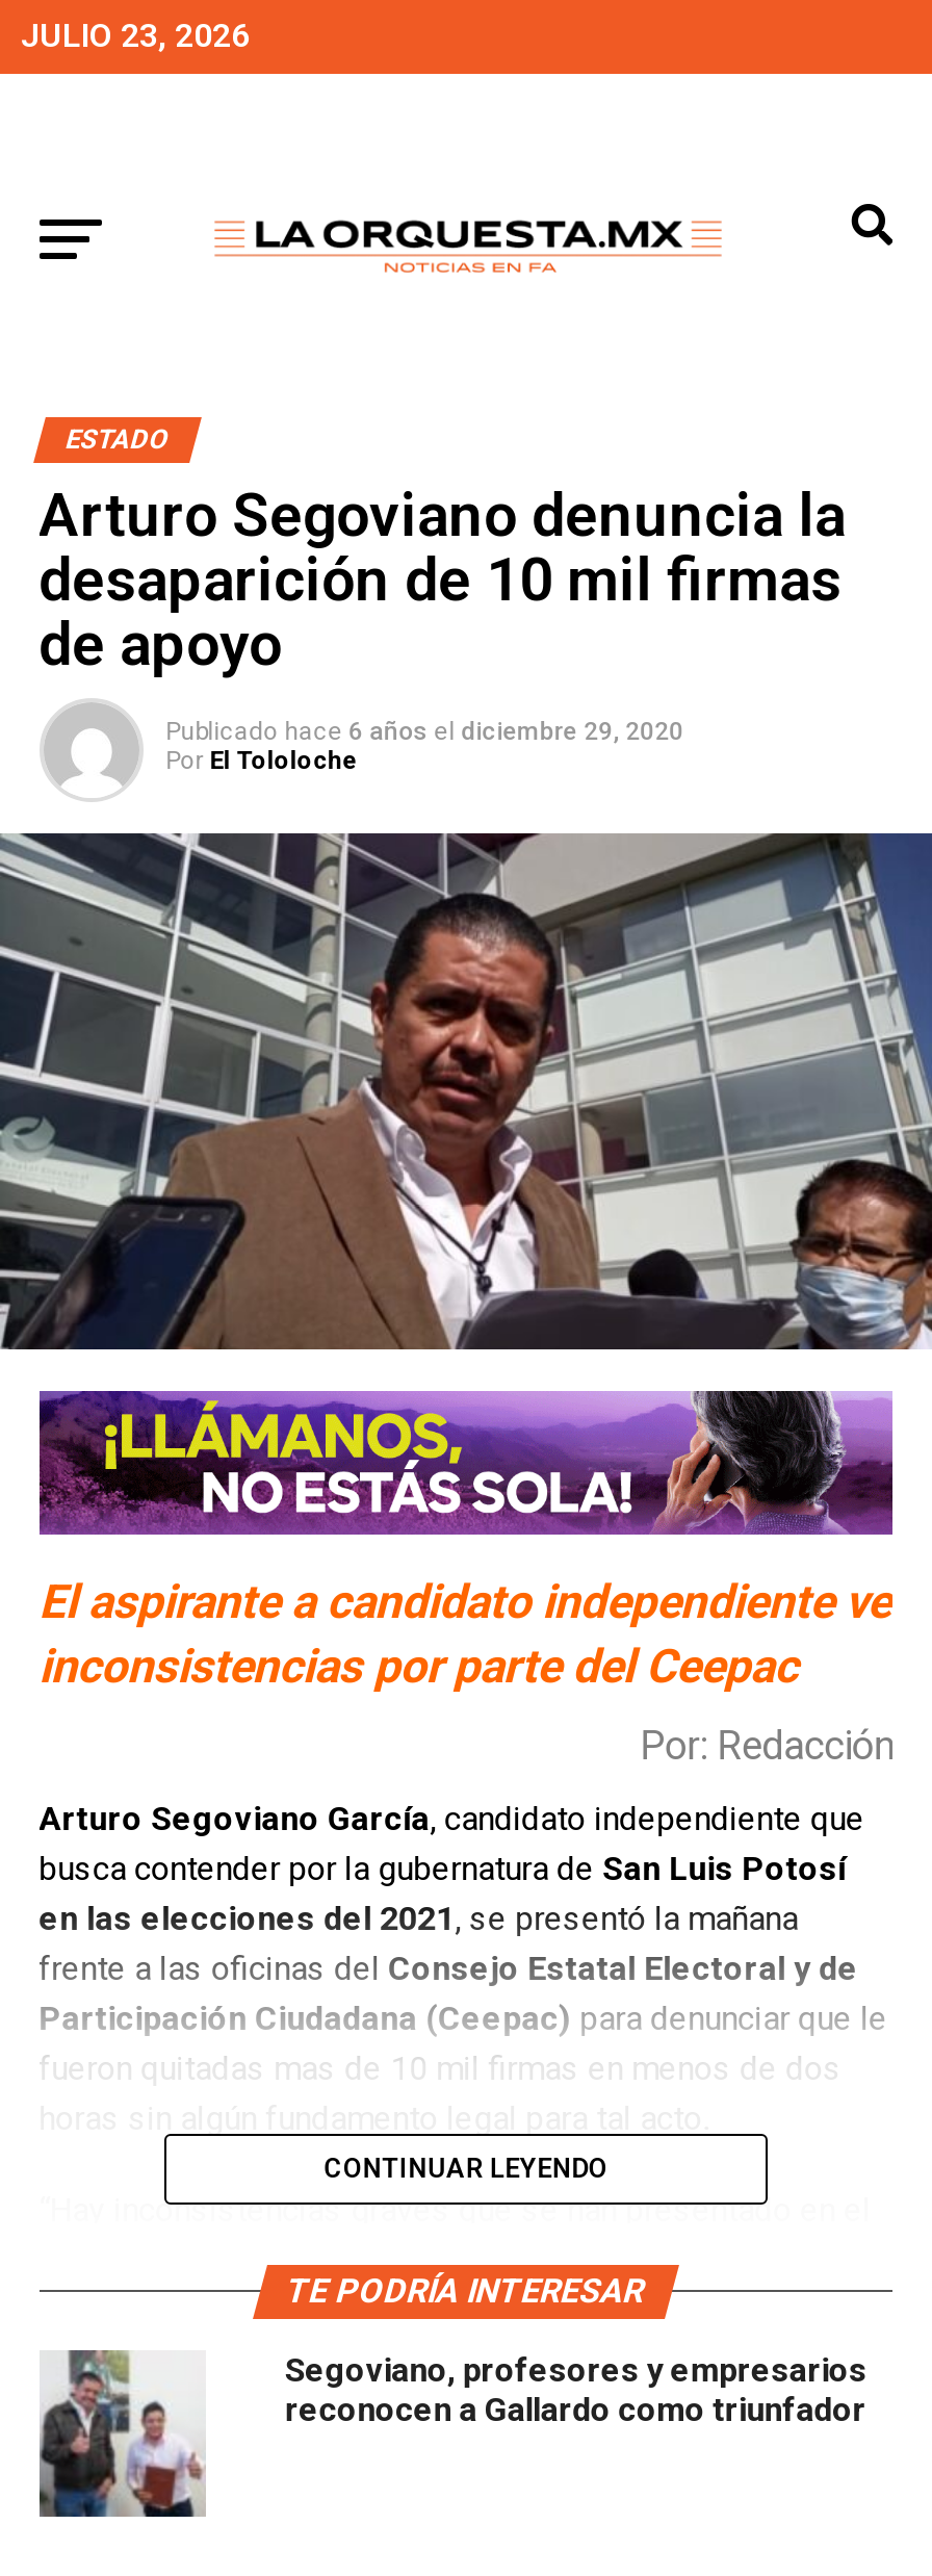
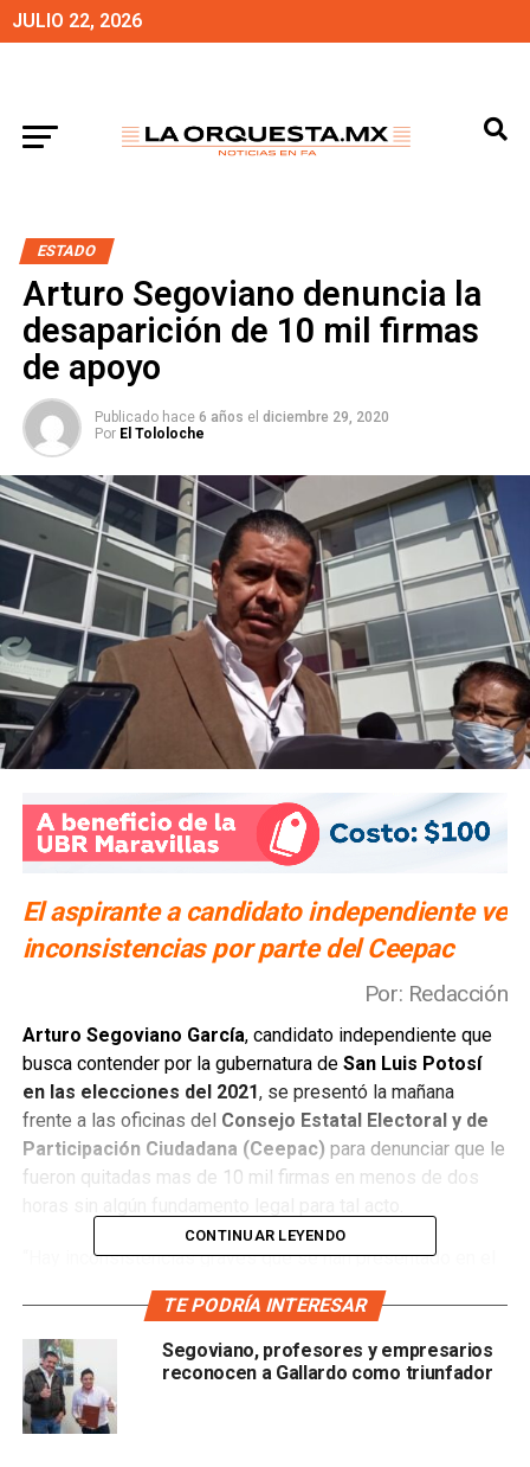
- JULIO 23, 2026
+ JULIO 22, 2026

- [image]
+ [image]
